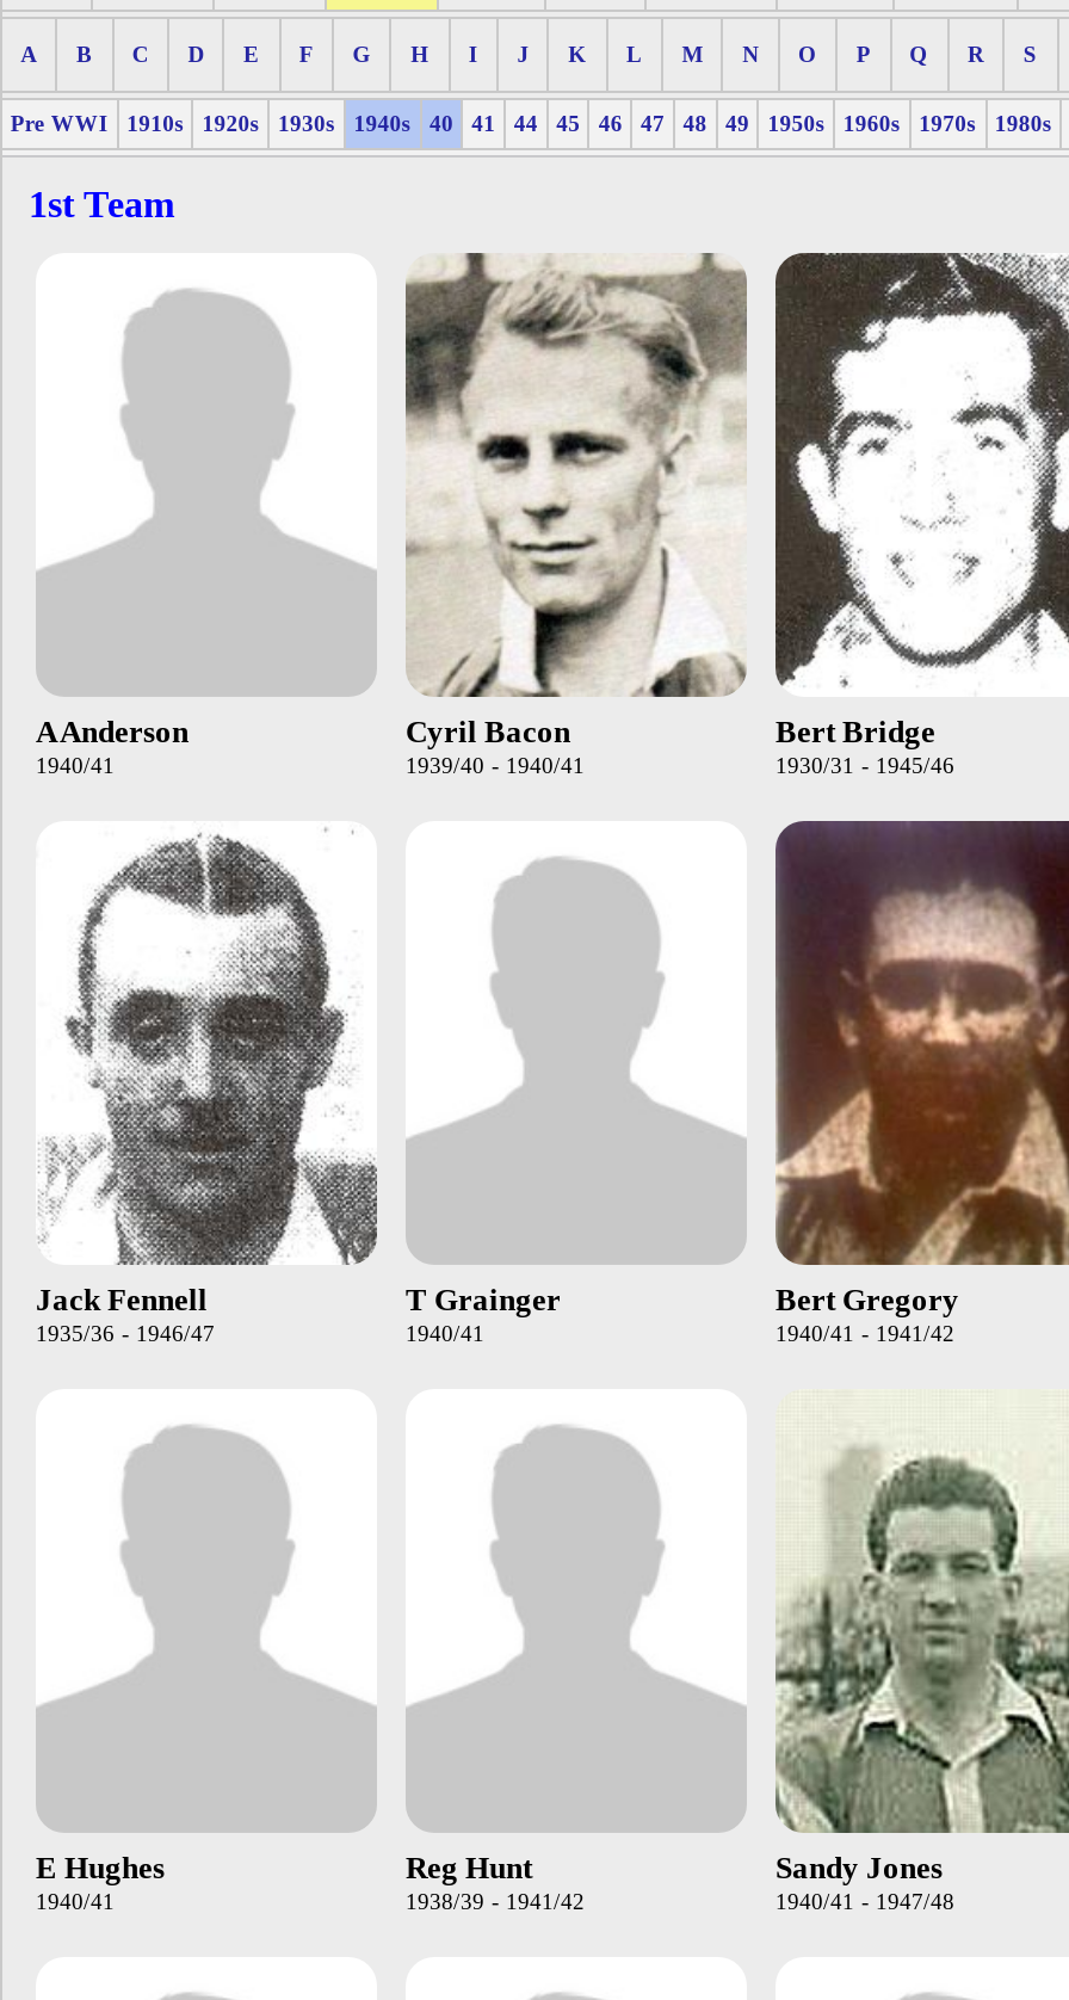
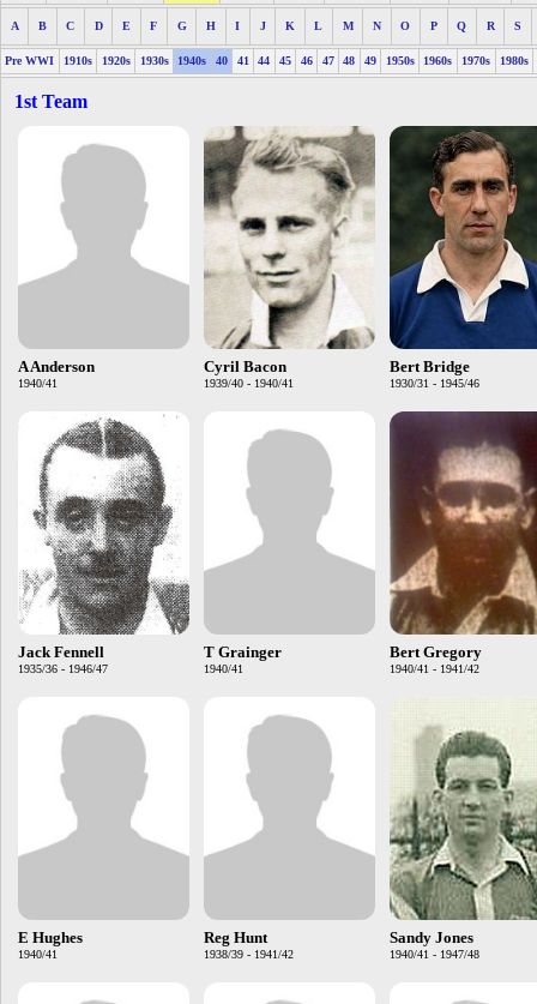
- [image]
+ [image]
